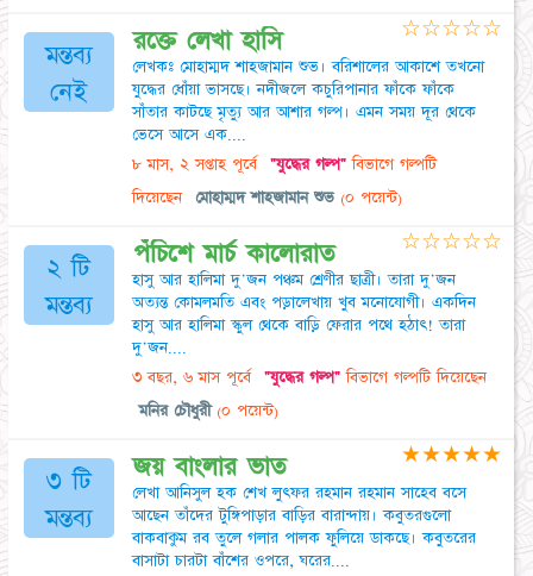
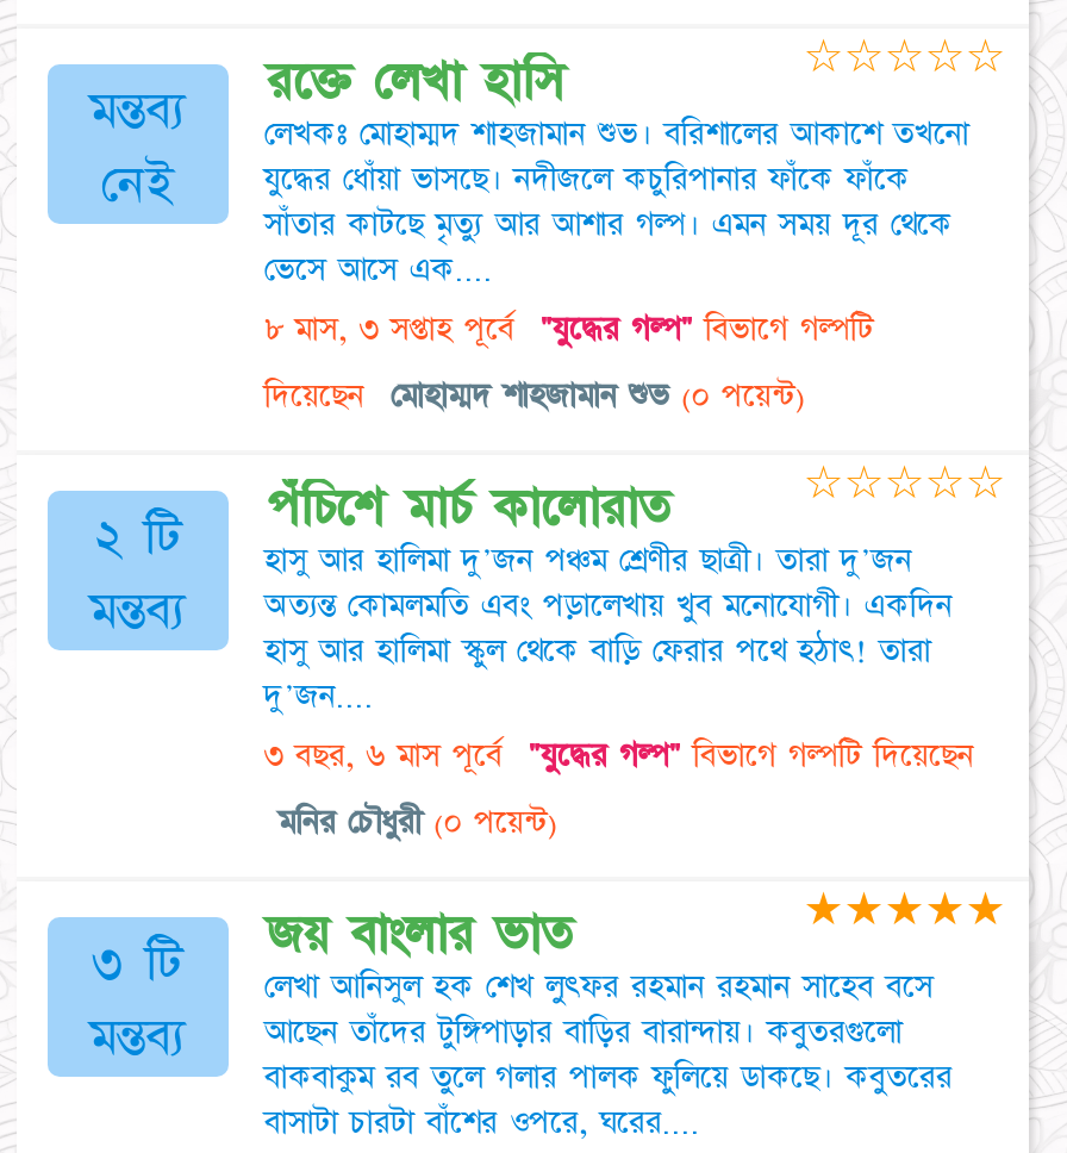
- ৮ মাস, ২ সপ্তাহ পূর্বে "যুদ্ধের গল্প" বিভাগে গল্পটি
+ ৮ মাস, ৩ সপ্তাহ পূর্বে "যুদ্ধের গল্প" বিভাগে গল্পটি
